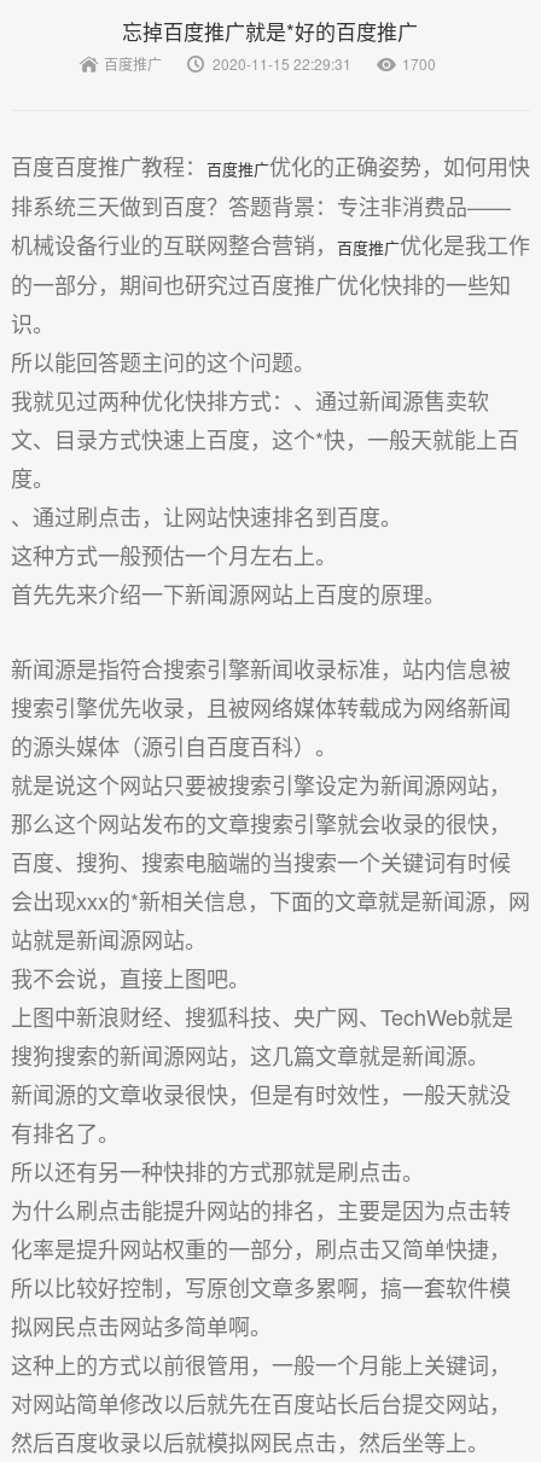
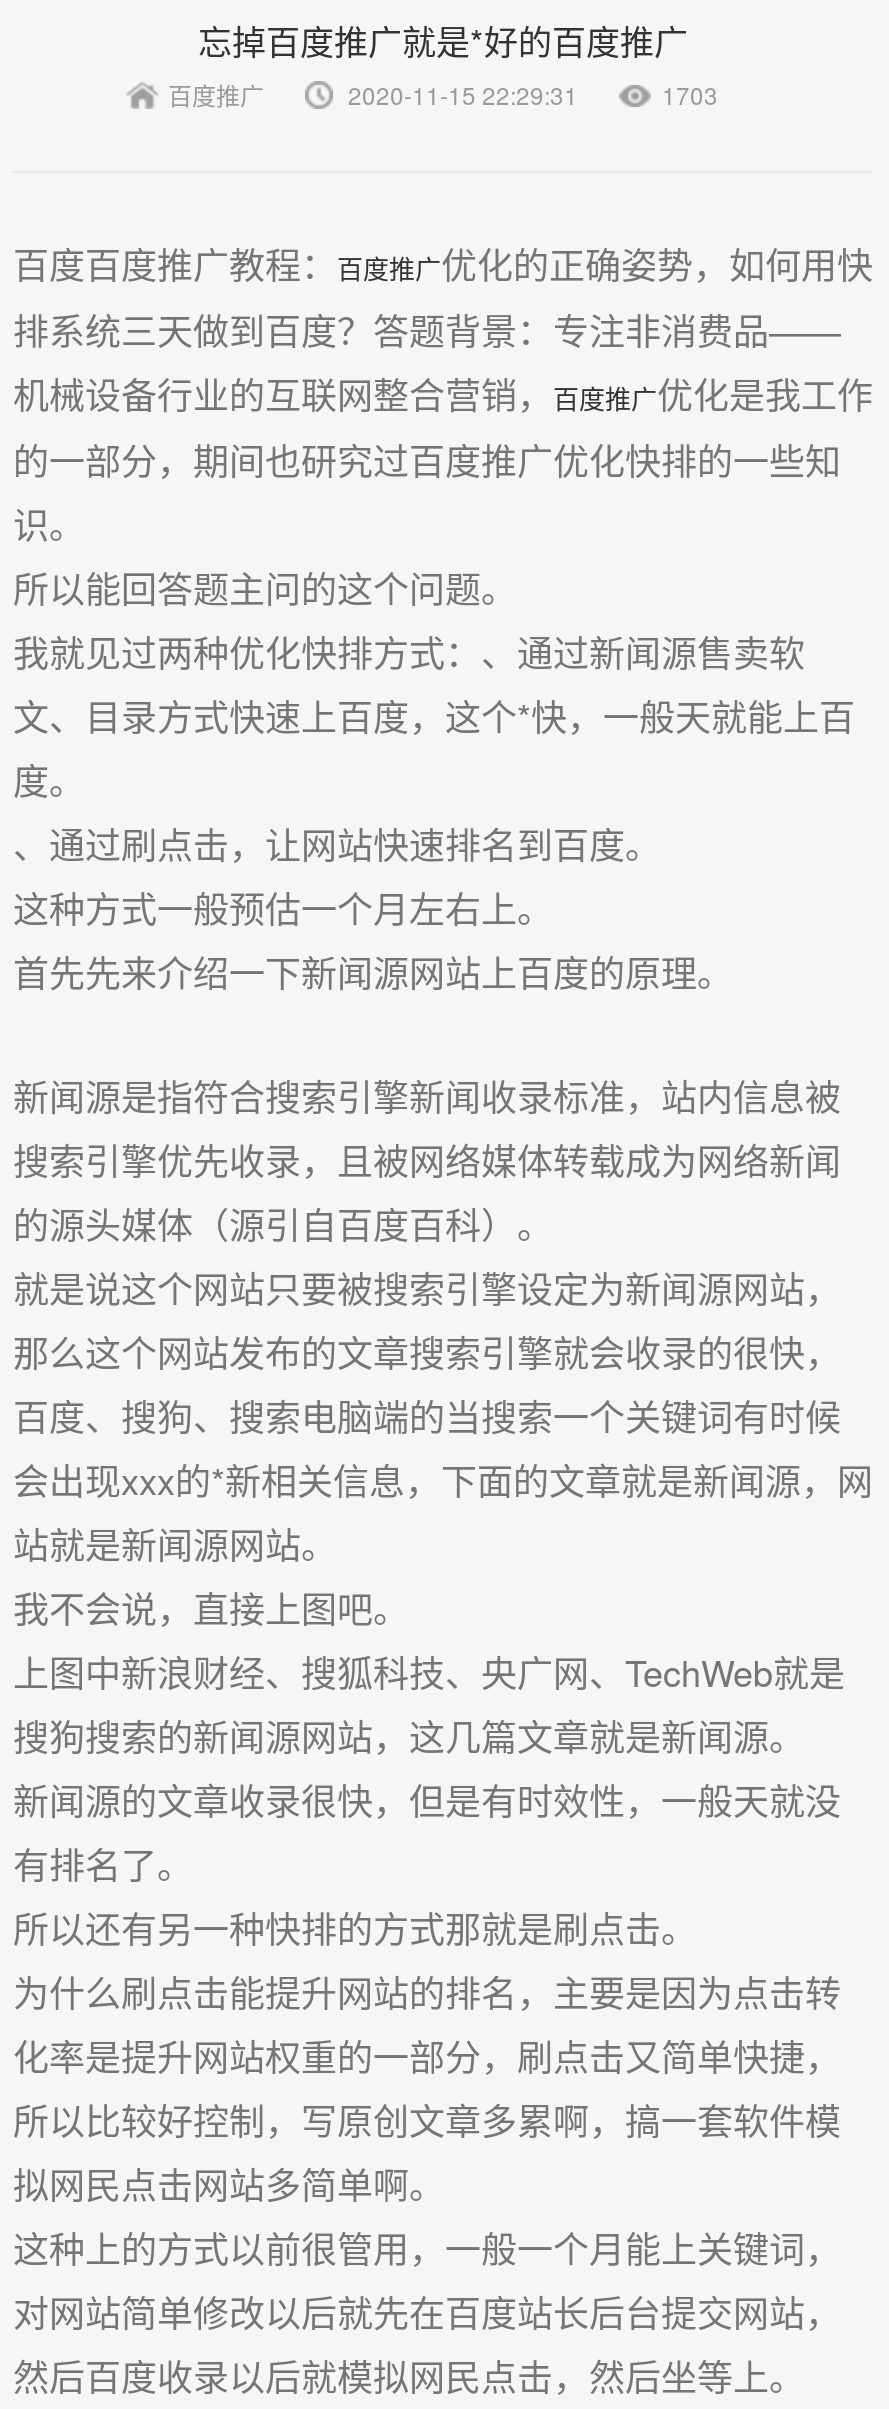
- 1700
+ 1703
